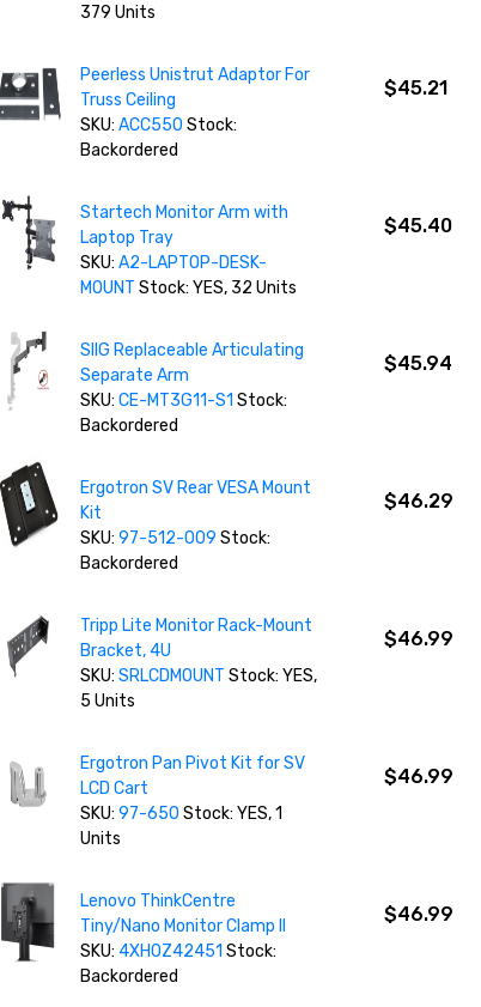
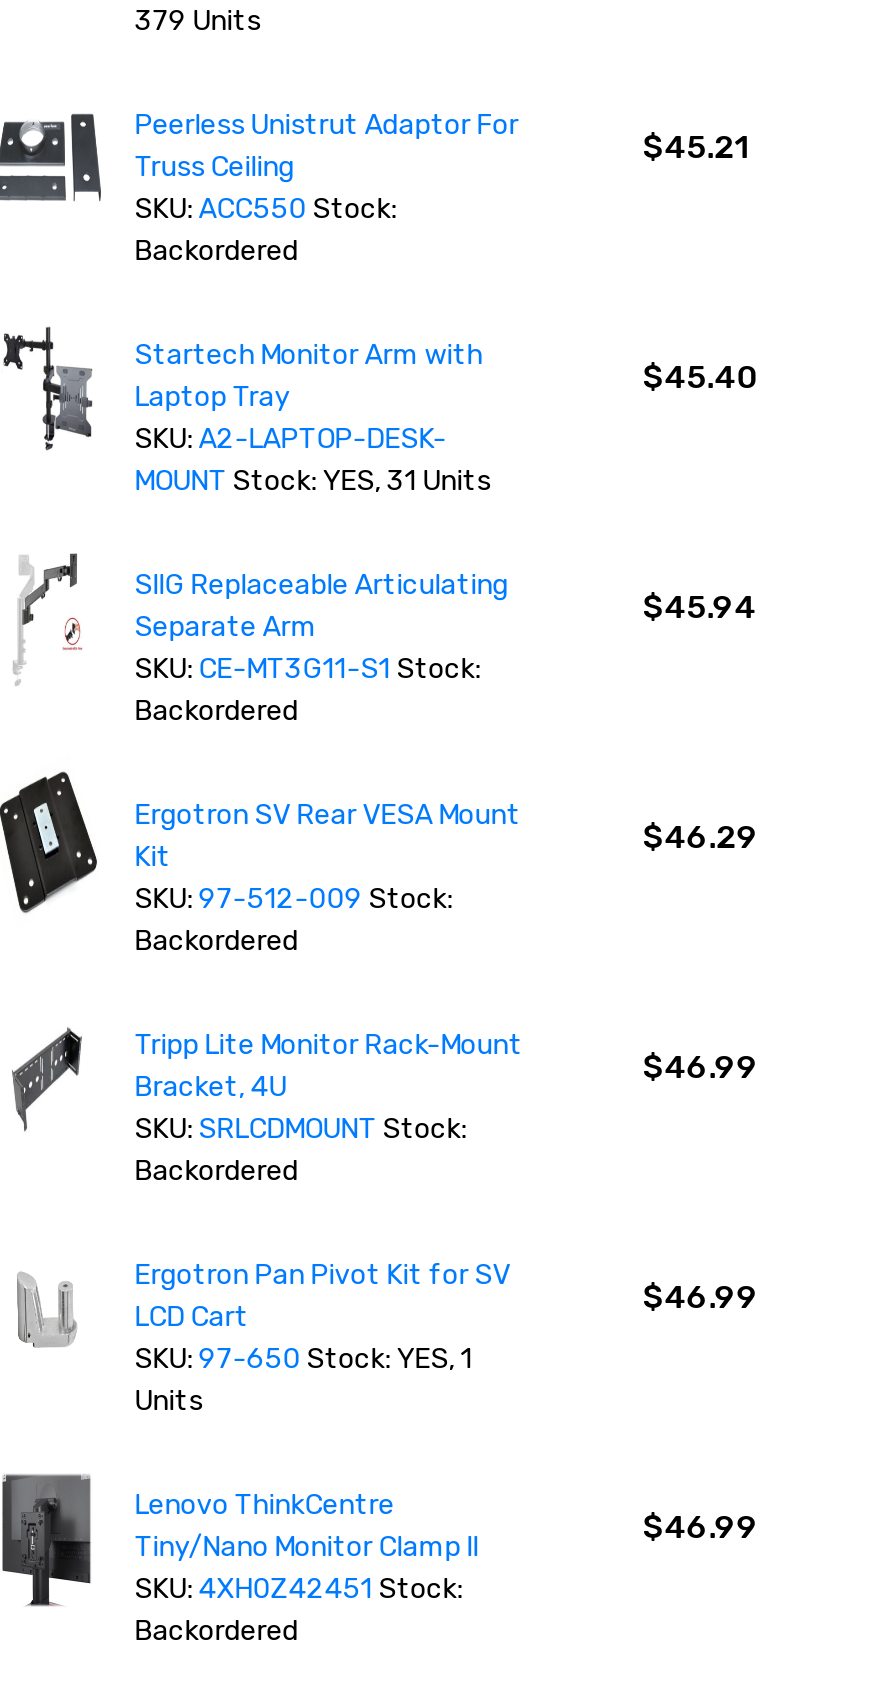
- MOUNT Stock: YES, 32 Units
+ MOUNT Stock: YES, 31 Units

- SKU: SRLCDMOUNT Stock: YES,
- 5 Units
+ SKU: SRLCDMOUNT Stock:
+ Backordered
